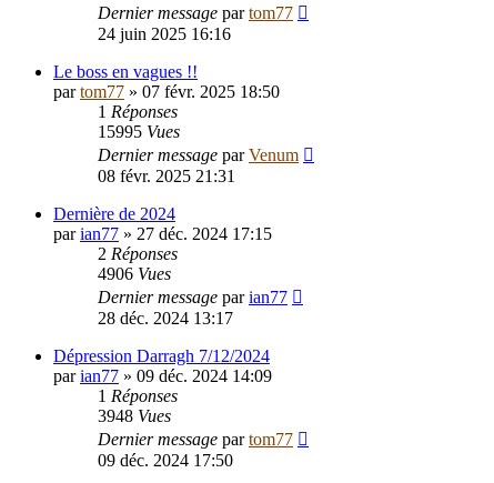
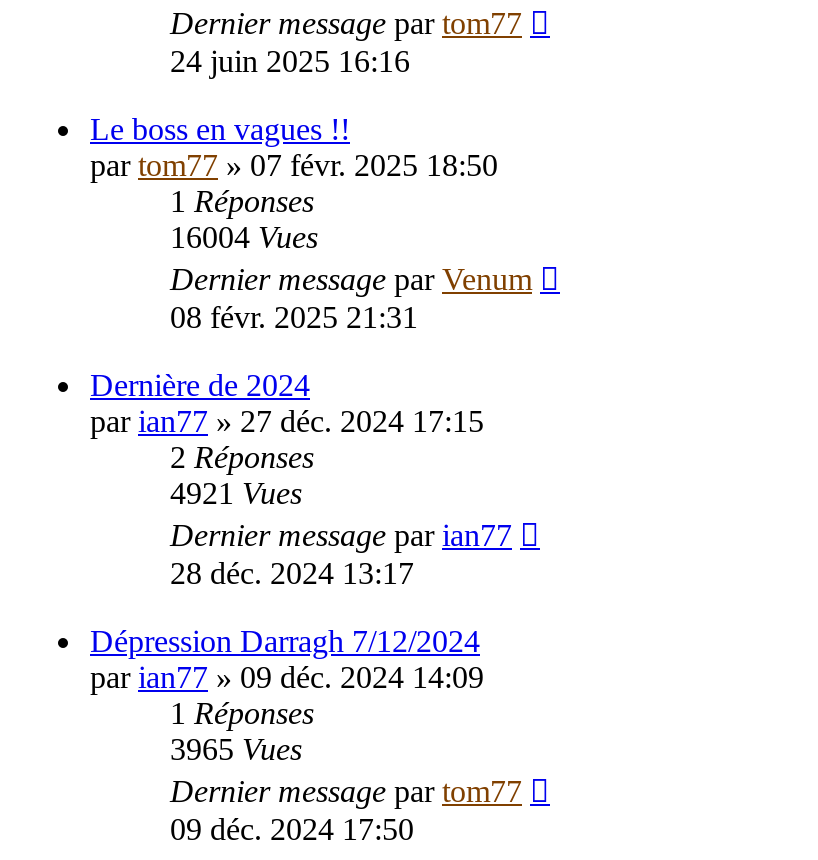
- 15995 Vues
+ 16004 Vues

- 4906 Vues
+ 4921 Vues

- 3948 Vues
+ 3965 Vues
